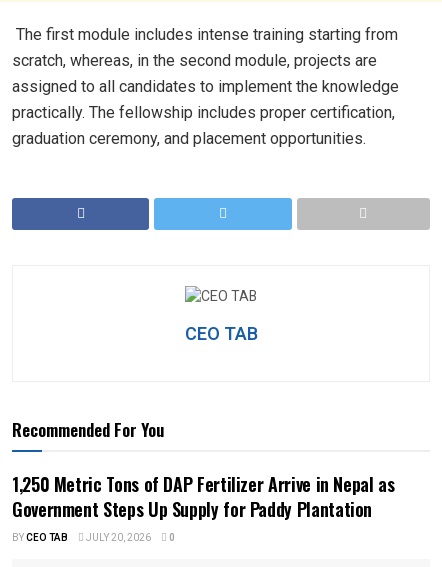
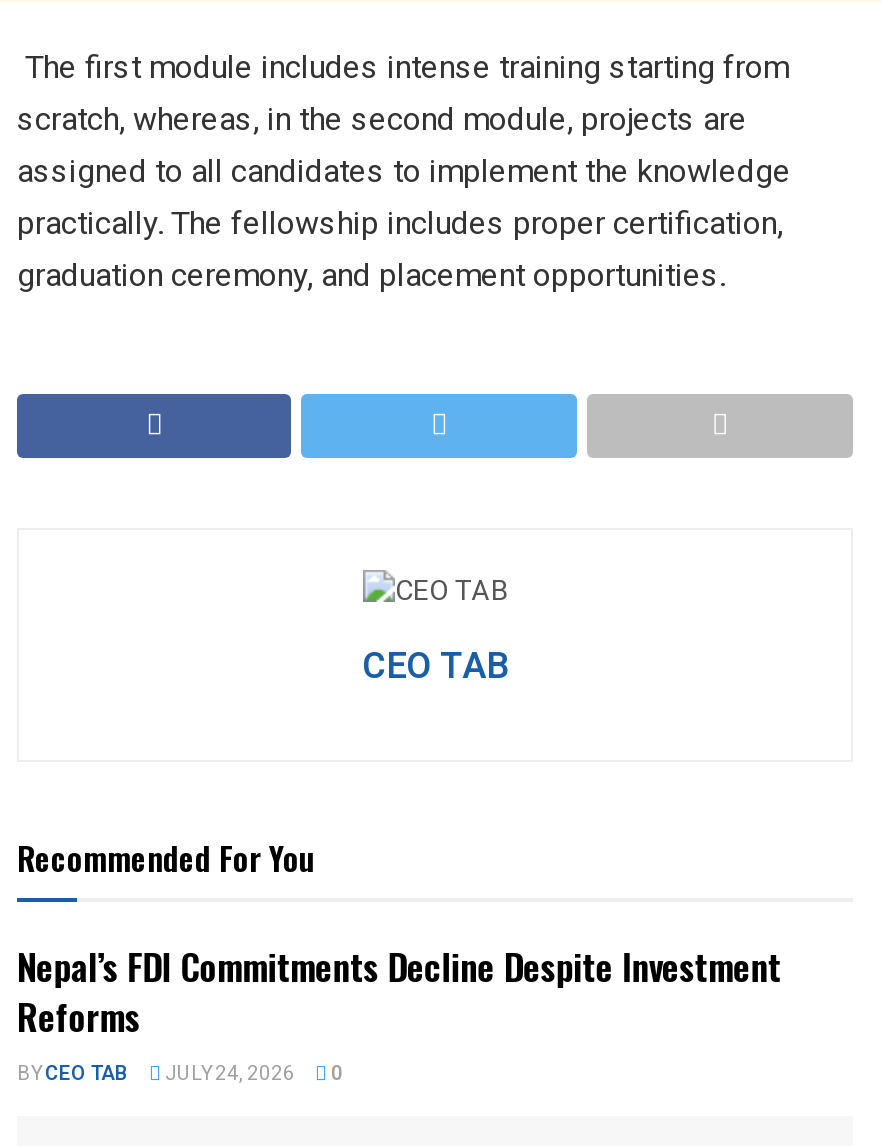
- 1,250 Metric Tons of DAP Fertilizer Arrive in Nepal as
- Government Steps Up Supply for Paddy Plantation
+ Nepal’s FDI Commitments Decline Despite Investment
+ Reforms

- JULY 20, 2026
+ JULY 24, 2026
